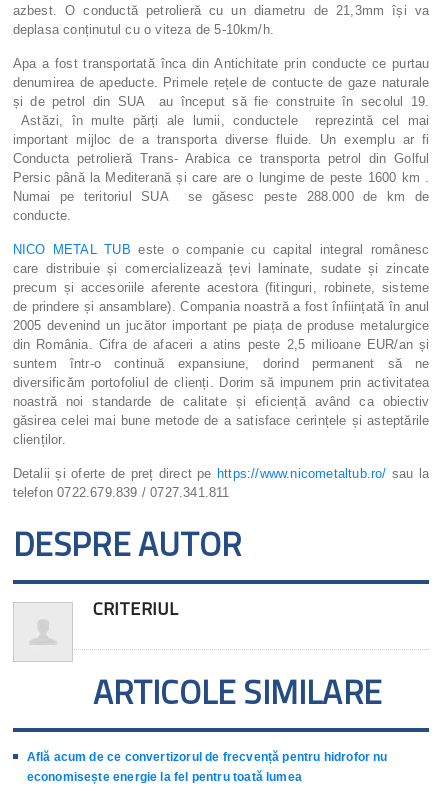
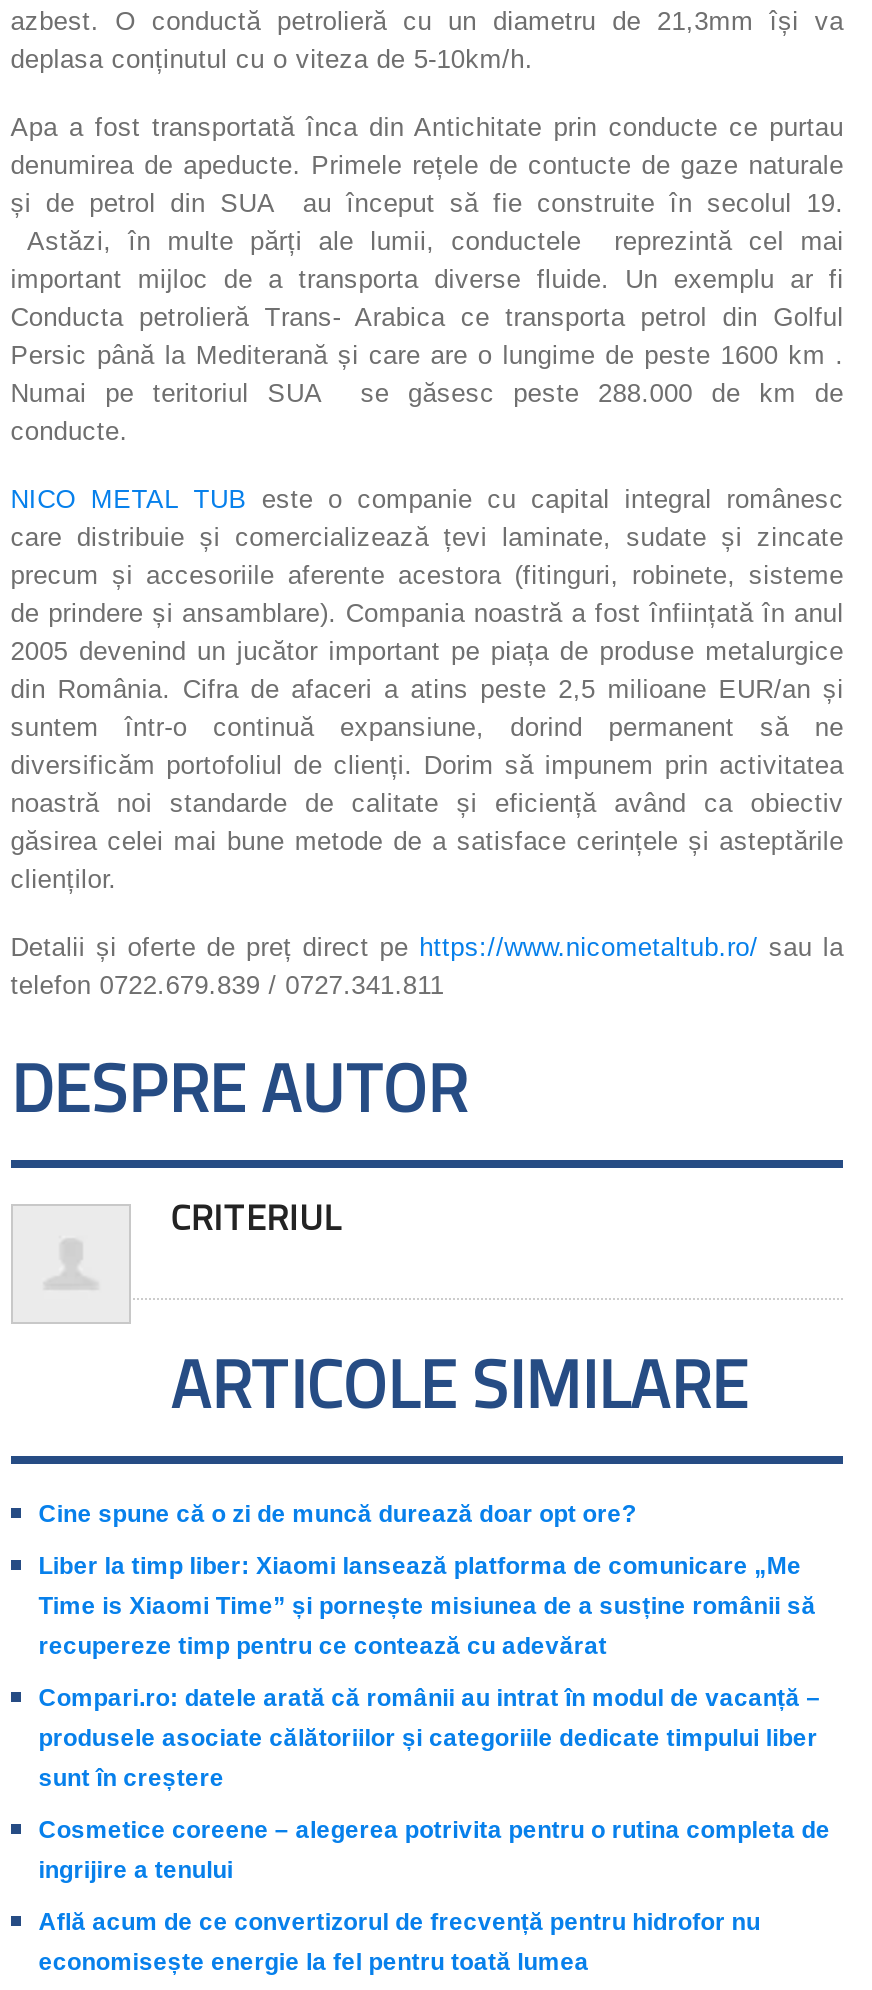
+ Cine spune că o zi de muncă durează doar opt ore?
+ Liber la timp liber: Xiaomi lansează platforma de comunicare „Me
+ Time is Xiaomi Time” și pornește misiunea de a susține românii să
+ recupereze timp pentru ce contează cu adevărat
+ Compari.ro: datele arată că românii au intrat în modul de vacanță –
+ produsele asociate călătoriilor și categoriile dedicate timpului liber
+ sunt în creștere
+ Cosmetice coreene – alegerea potrivita pentru o rutina completa de
+ ingrijire a tenului
